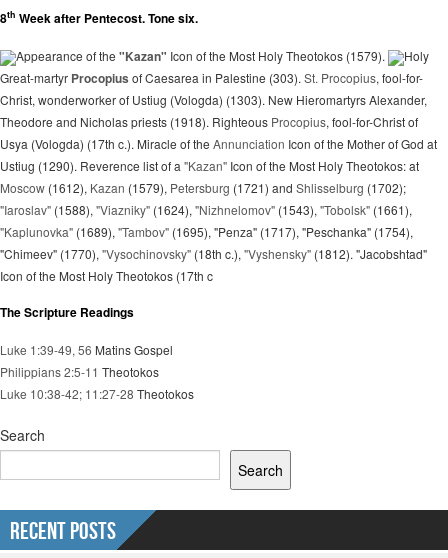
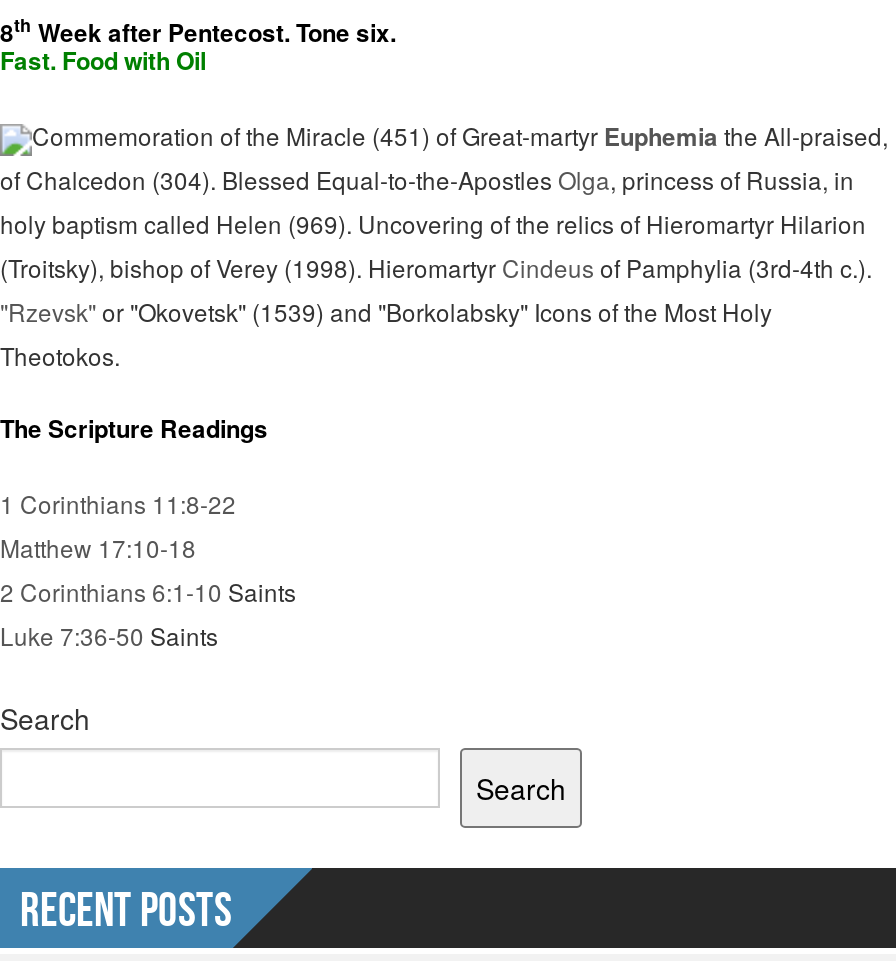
- Appearance of the "Kazan" Icon of the Most Holy Theotokos (1579).
- Holy
- Great-martyr Procopius of Caesarea in Palestine (303). St. Procopius, fool-for-
- Christ, wonderworker of Ustiug (Vologda) (1303). New Hieromartyrs Alexander,
- Theodore and Nicholas priests (1918). Righteous Procopius, fool-for-Christ of
- Usya (Vologda) (17th c.). Miracle of the Annunciation Icon of the Mother of God at
- Ustiug (1290). Reverence list of a "Kazan" Icon of the Most Holy Theotokos: at
- Moscow (1612), Kazan (1579), Petersburg (1721) and Shlisselburg (1702);
- "Iaroslav" (1588), "Viazniky" (1624), "Nizhnelomov" (1543), "Tobolsk" (1661),
- "Kaplunovka" (1689), "Tambov" (1695), "Penza" (1717), "Peschanka" (1754),
- "Chimeev" (1770), "Vysochinovsky" (18th c.), "Vyshensky" (1812). "Jacobshtad"
- Icon of the Most Holy Theotokos (17th c
+ Fast. Food with Oil
+ Commemoration of the Miracle (451) of Great-martyr Euphemia the All-praised,
+ of Chalcedon (304). Blessed Equal-to-the-Apostles Olga, princess of Russia, in
+ holy baptism called Helen (969). Uncovering of the relics of Hieromartyr Hilarion
+ (Troitsky), bishop of Verey (1998). Hieromartyr Cindeus of Pamphylia (3rd-4th c.).
+ "Rzevsk" or "Okovetsk" (1539) and "Borkolabsky" Icons of the Most Holy
+ Theotokos.

moved up: The Scripture Readings

- Luke 1:39-49, 56 Matins Gospel
- Philippians 2:5-11 Theotokos
- Luke 10:38-42; 11:27-28 Theotokos
+ 1 Corinthians 11:8-22
+ Matthew 17:10-18
+ 2 Corinthians 6:1-10 Saints
+ Luke 7:36-50 Saints
